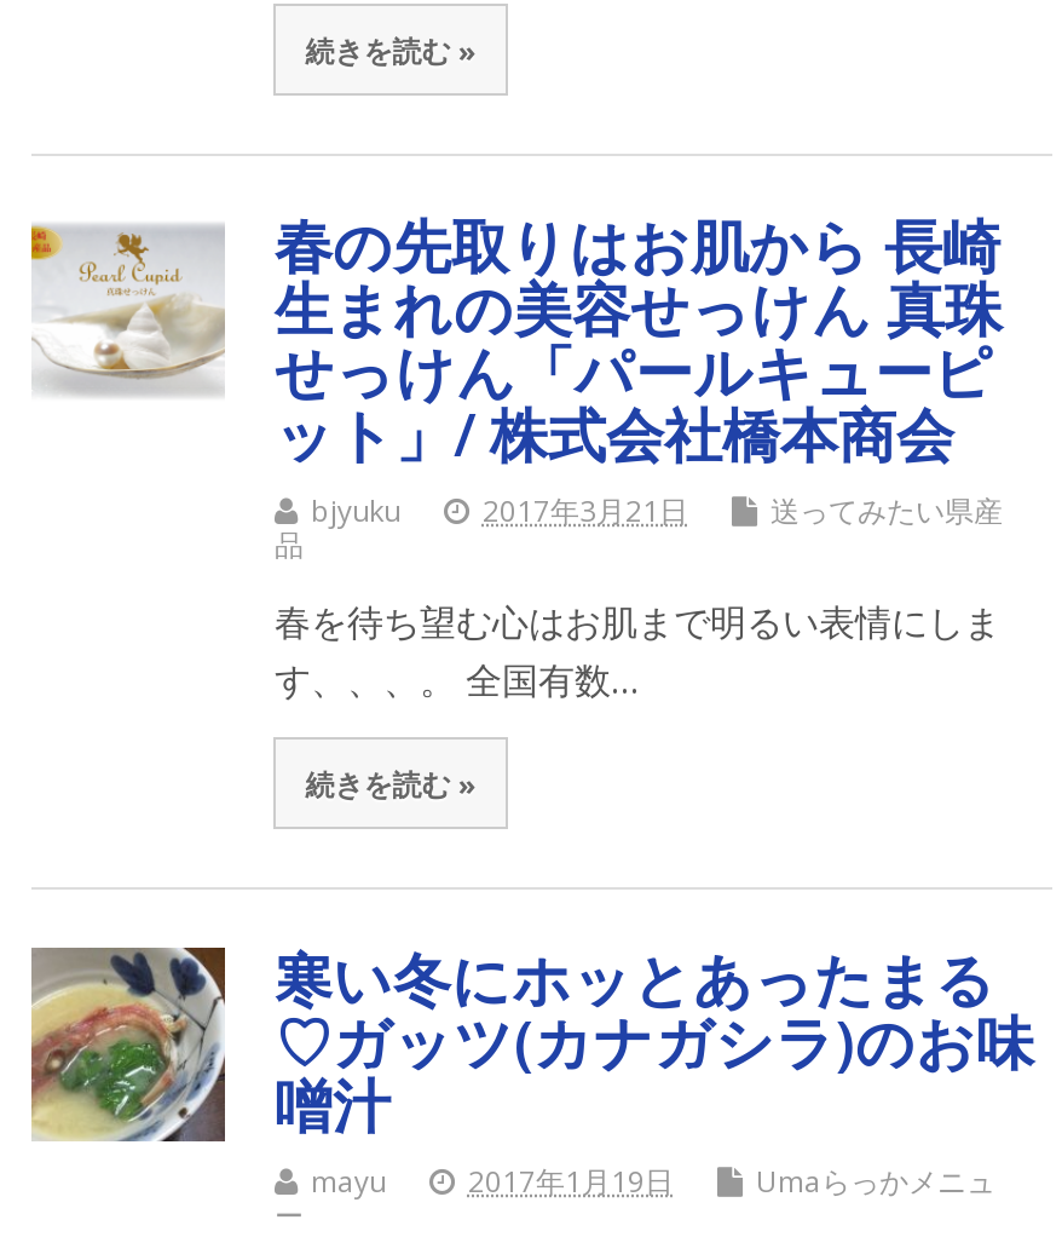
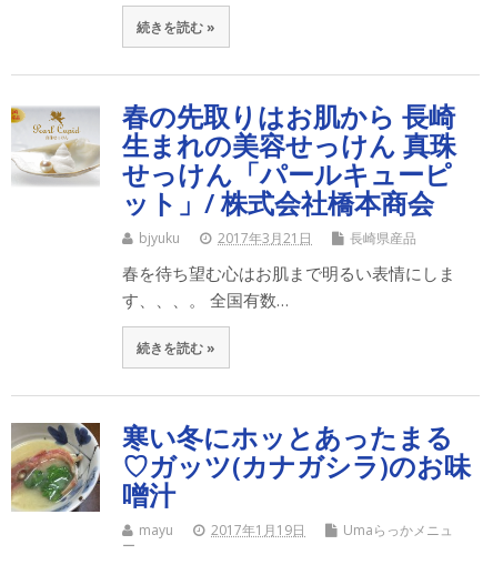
- 送ってみたい県産
- 品
+ 長崎県産品
